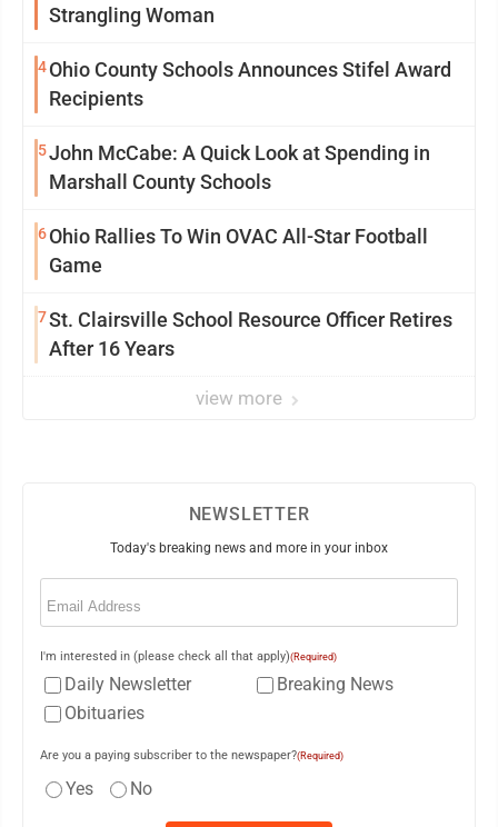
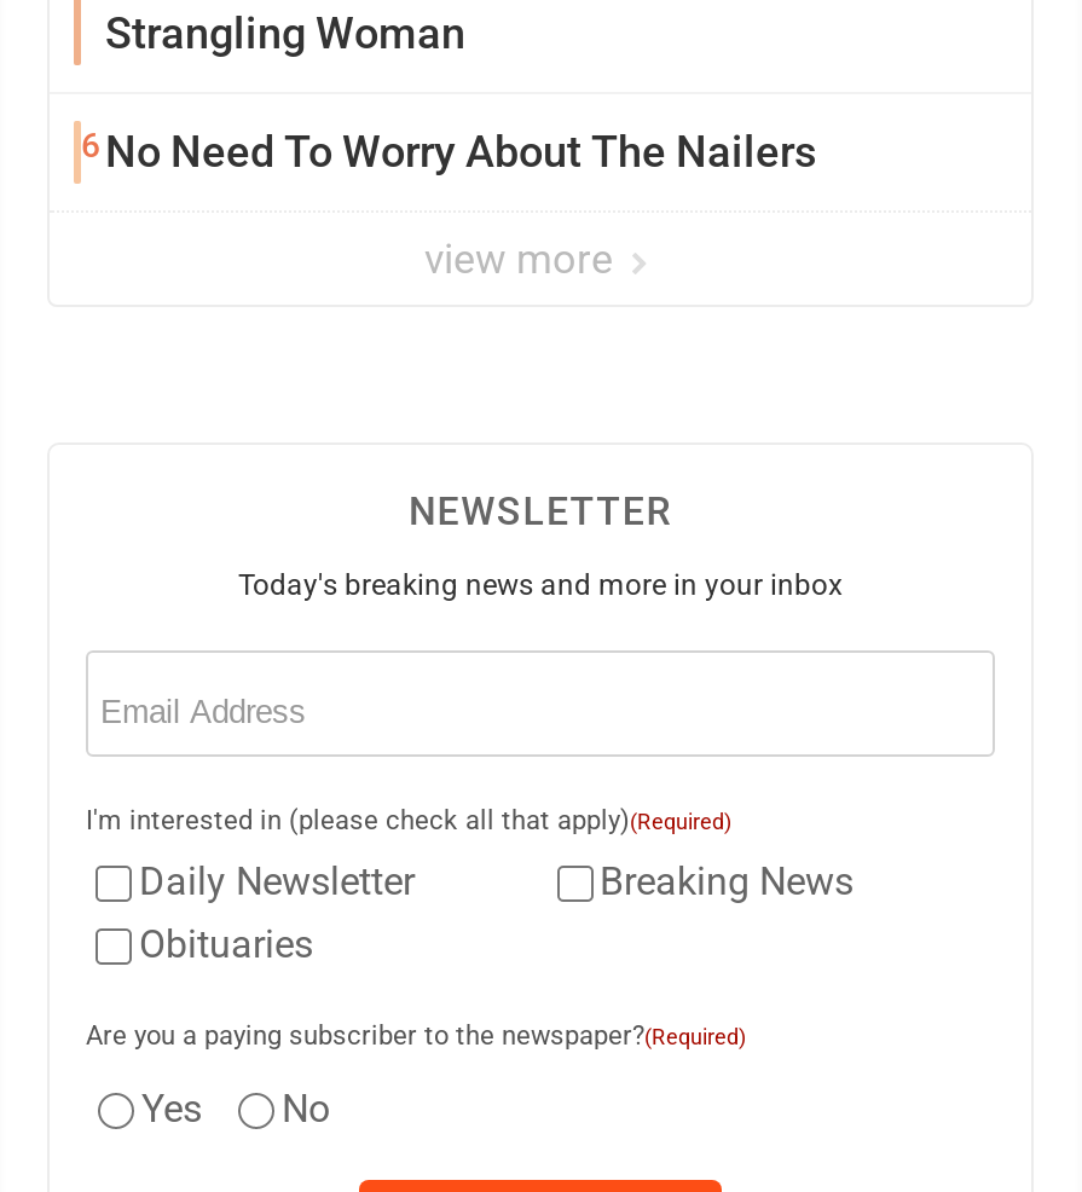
- 4 Ohio County Schools Announces Stifel Award
- Recipients
- 5 John McCabe: A Quick Look at Spending in
- Marshall County Schools
- 6 Ohio Rallies To Win OVAC All-Star Football
- Game
- 7 St. Clairsville School Resource Officer Retires
- After 16 Years
+ 6 No Need To Worry About The Nailers
